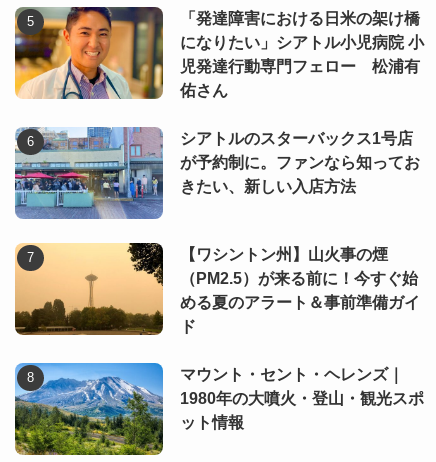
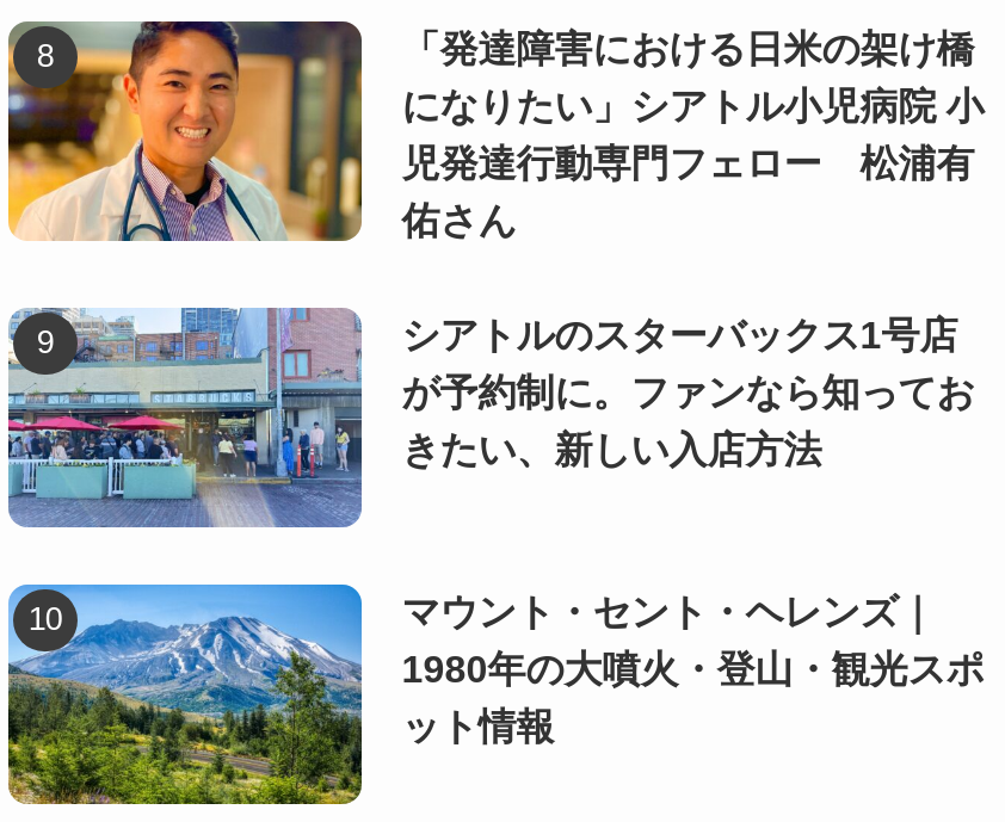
- [image]
- 【ワシントン州】山火事の煙
- （PM2.5）が来る前に！今すぐ始
- める夏のアラート＆事前準備ガイ
- ド
